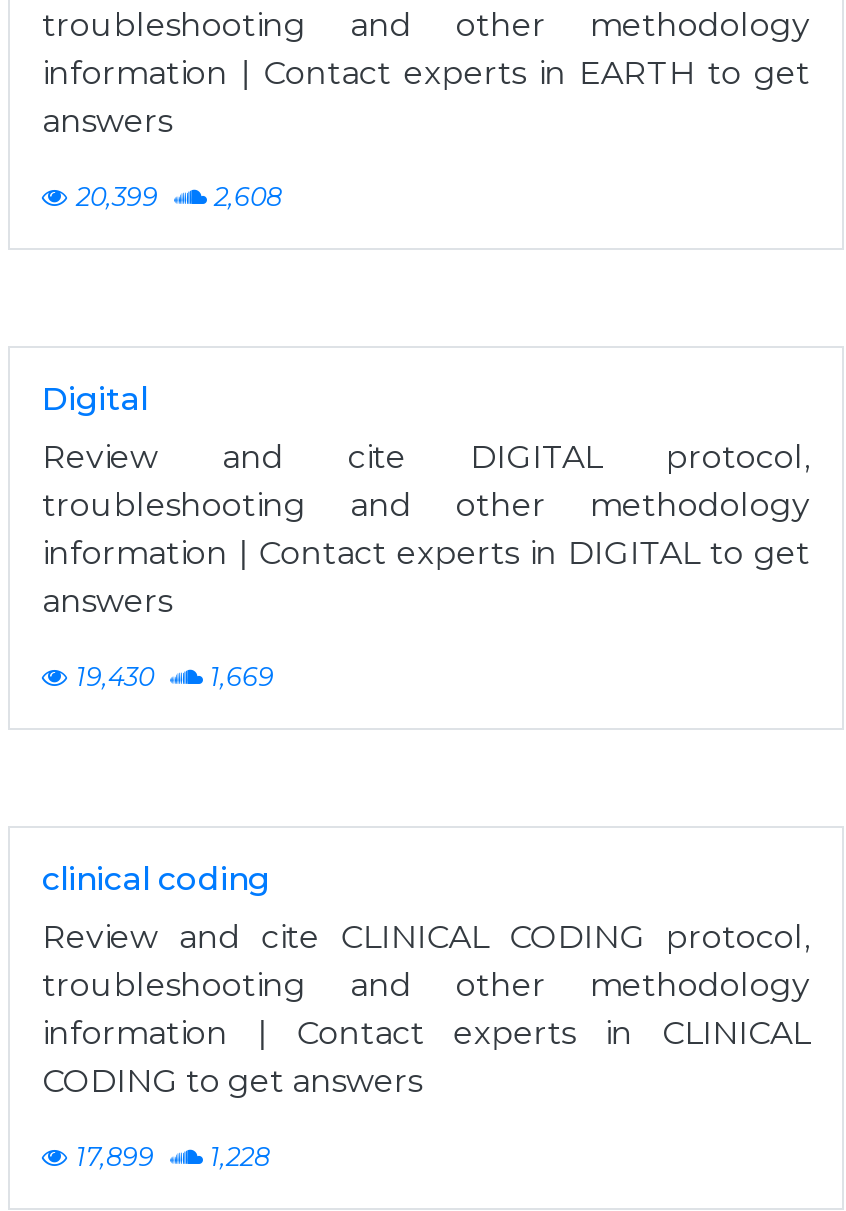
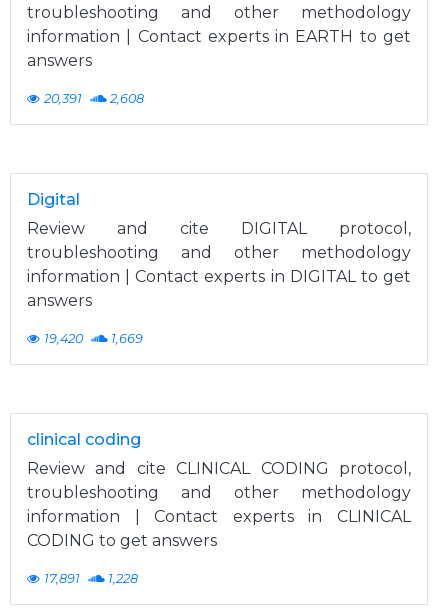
- 20,399 2,608
+ 20,391 2,608

- 19,430 1,669
+ 19,420 1,669

- 17,899 1,228
+ 17,891 1,228
